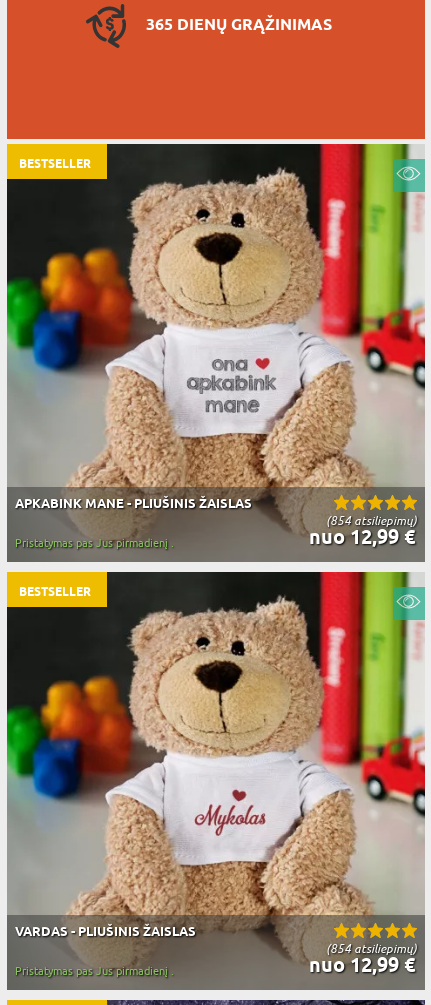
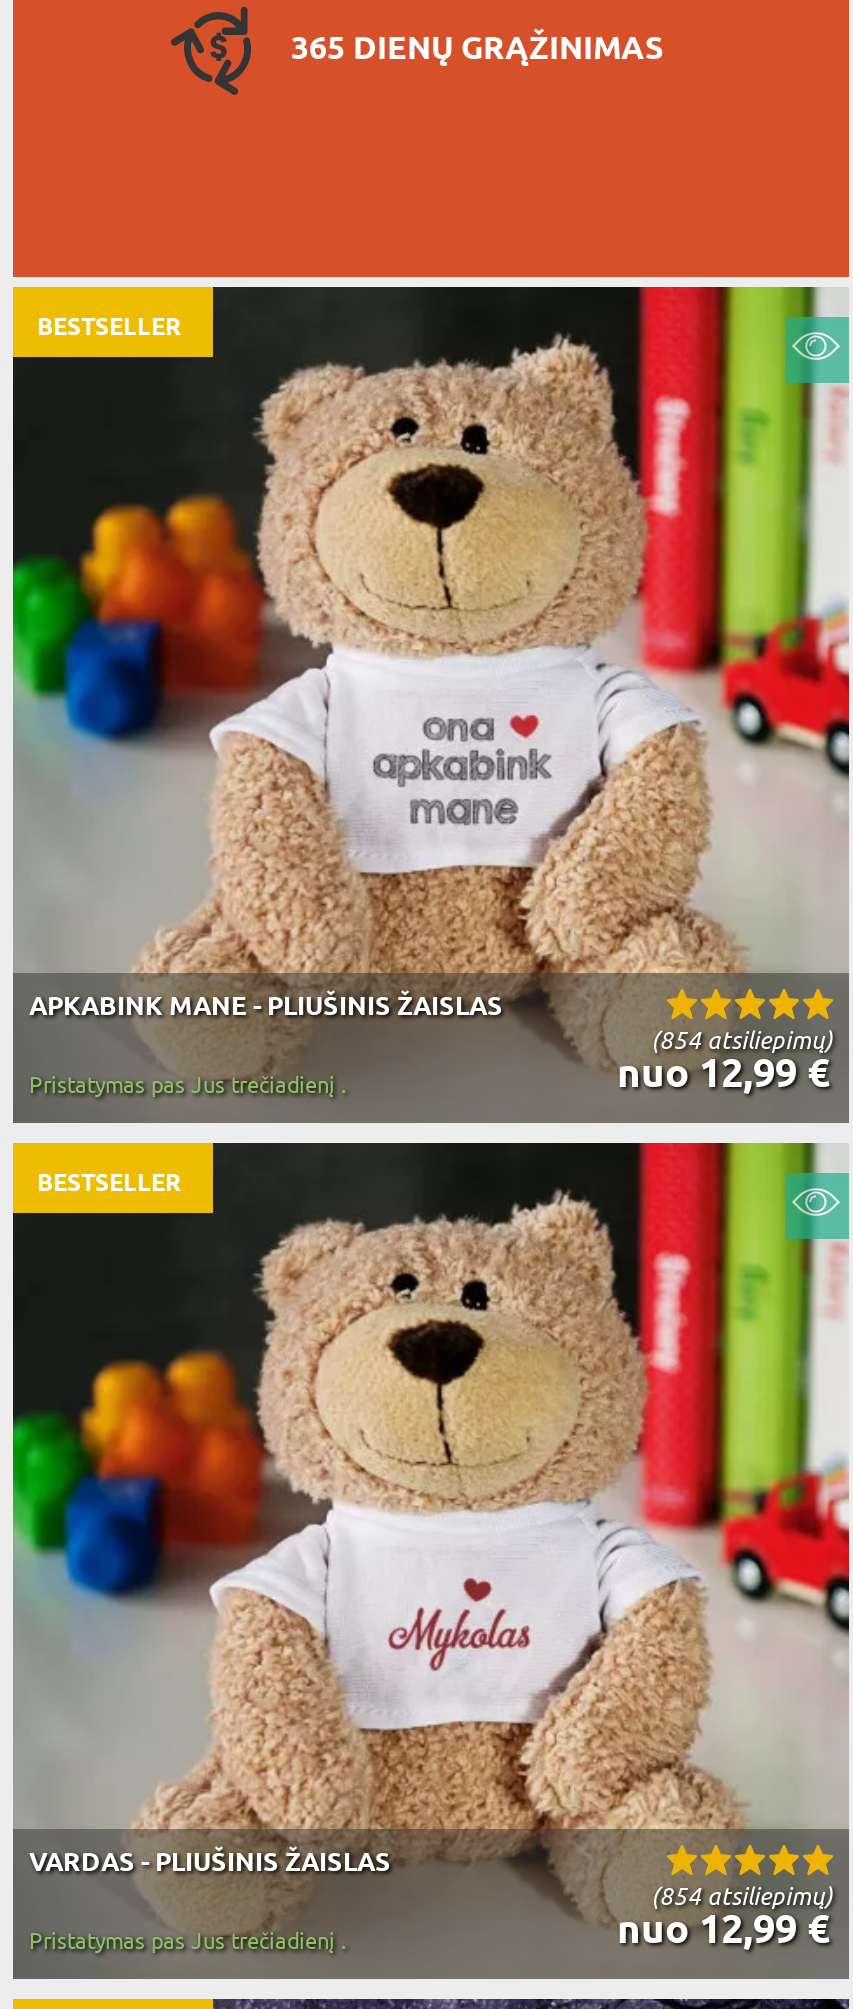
- Pristatymas pas Jus pirmadienį .
+ Pristatymas pas Jus trečiadienį .

- Pristatymas pas Jus pirmadienį .
+ Pristatymas pas Jus trečiadienį .
